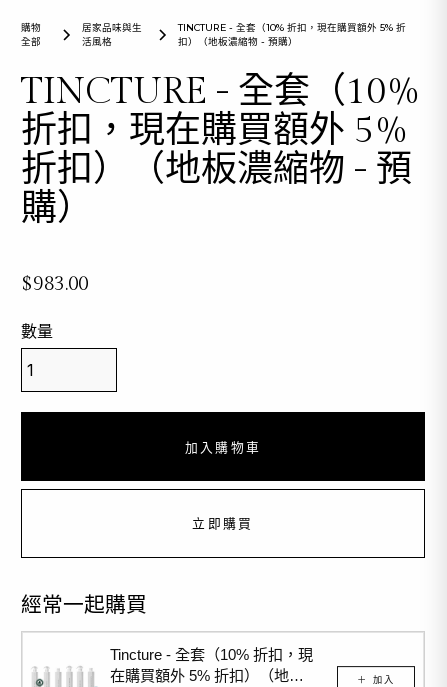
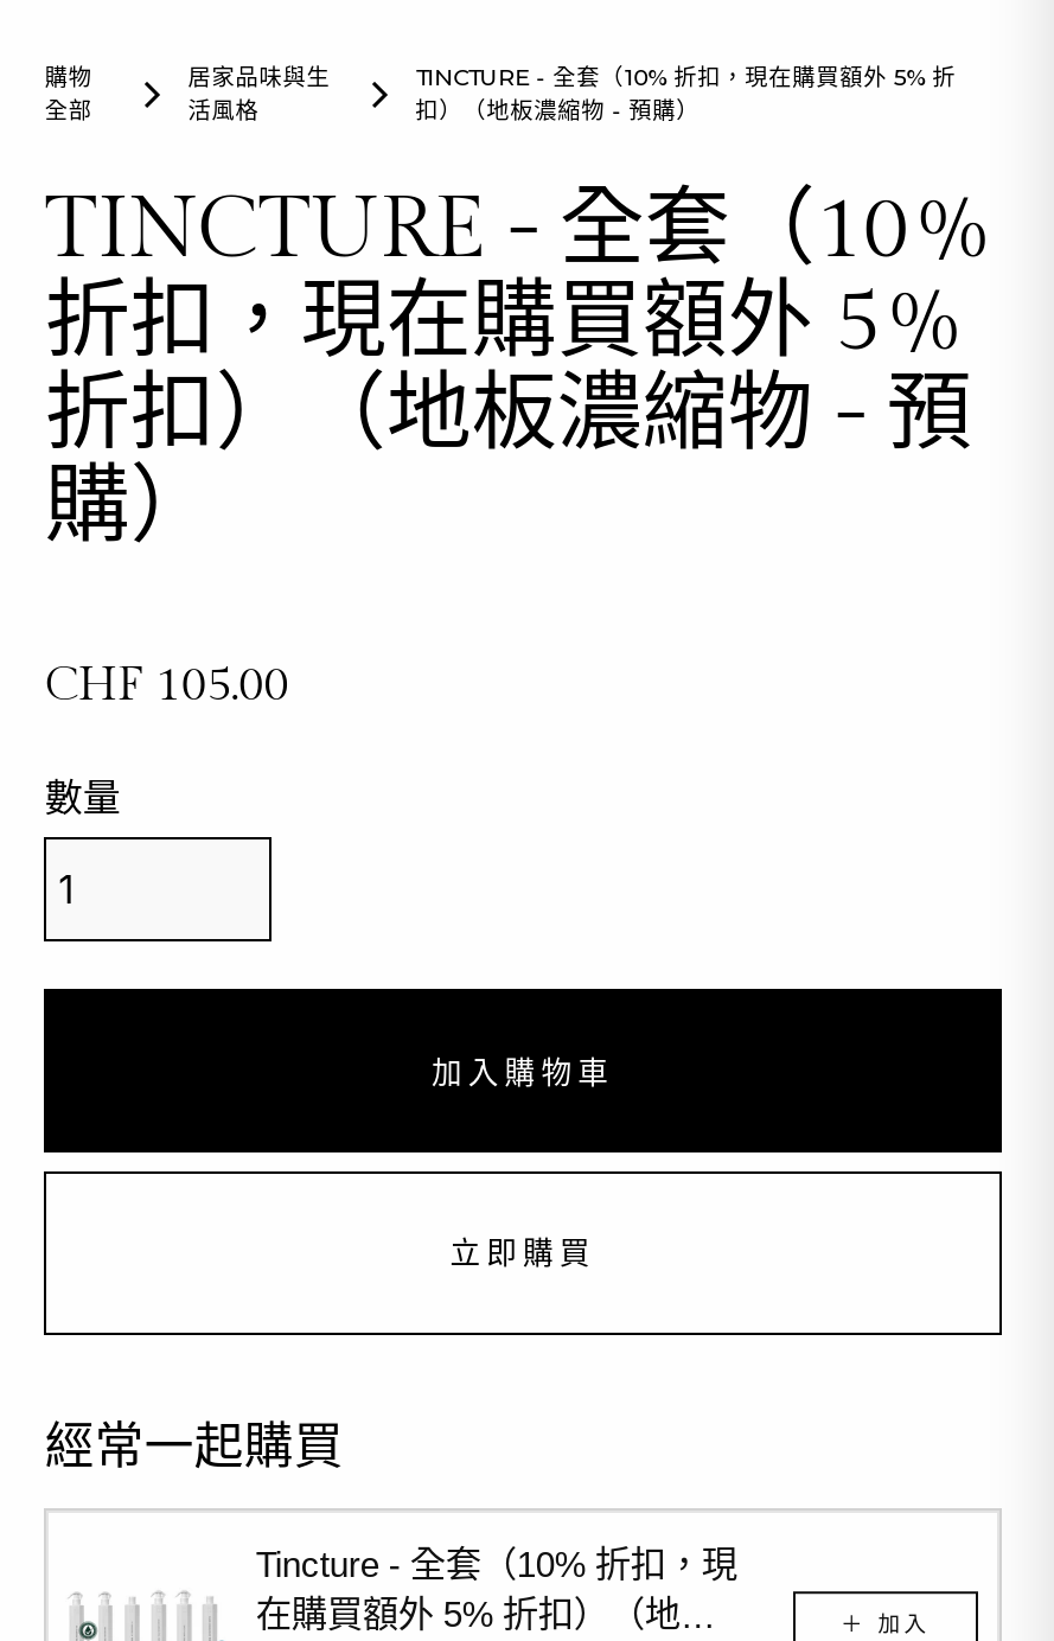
- $983.00
+ CHF 105.00
